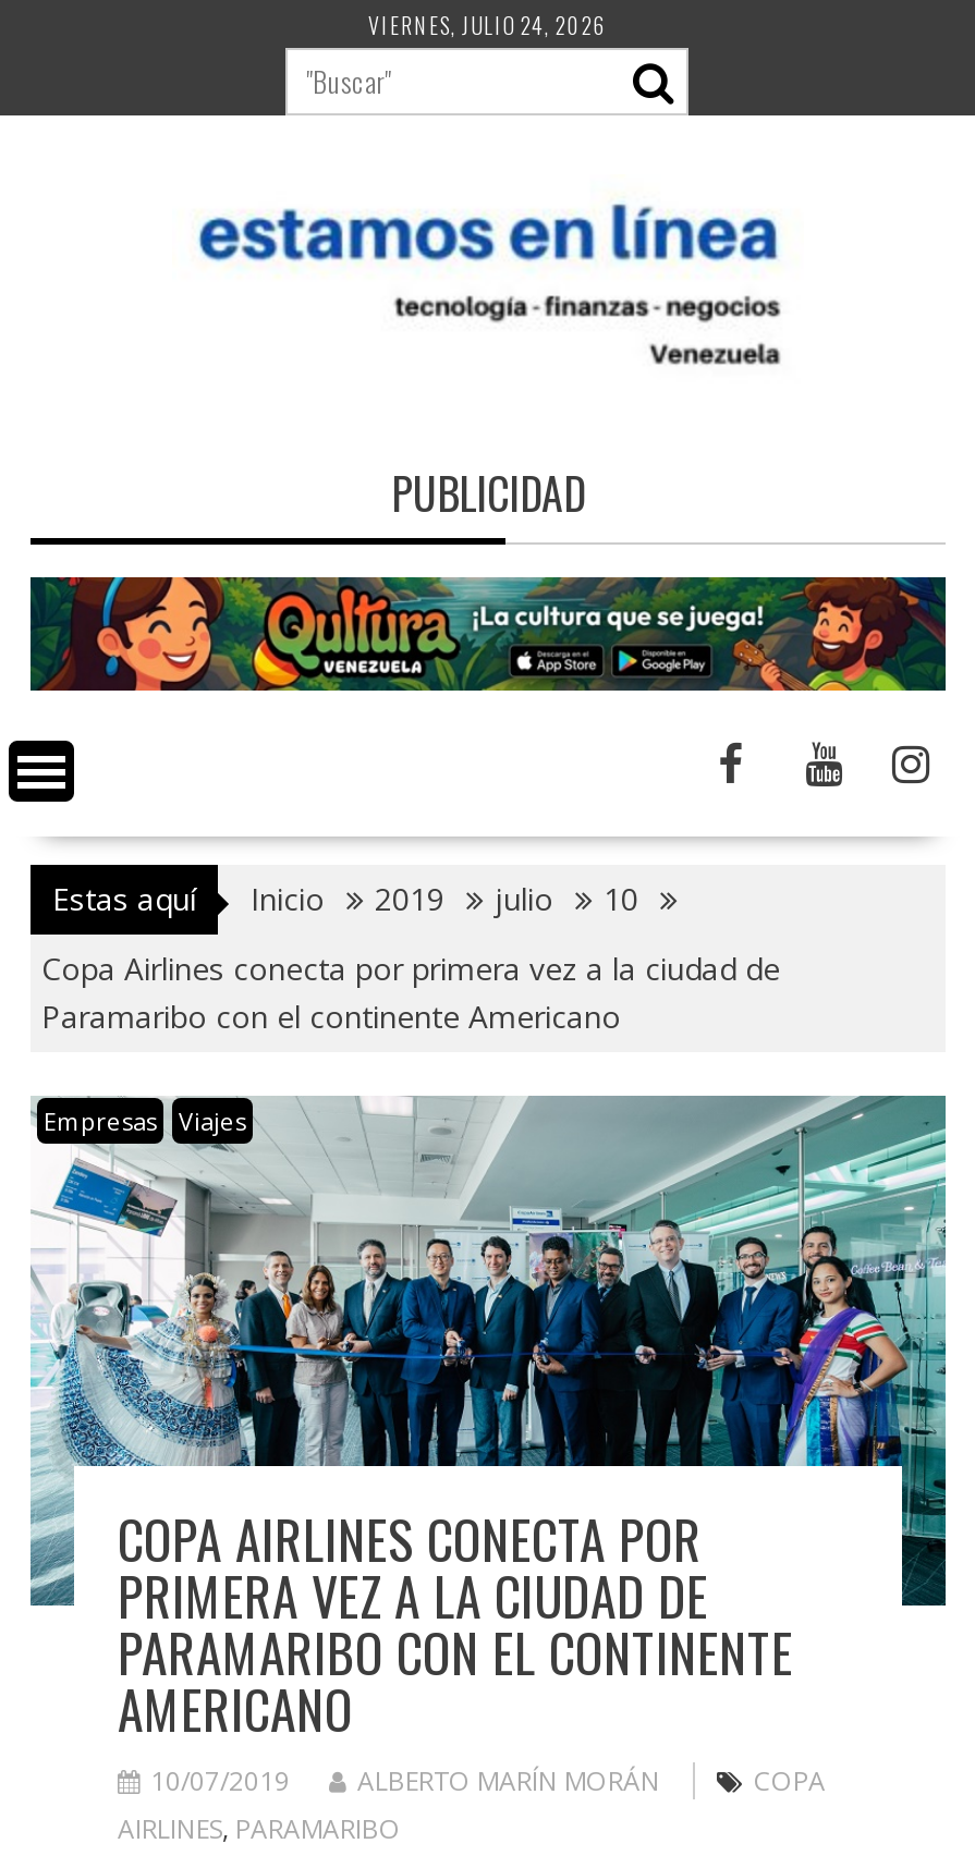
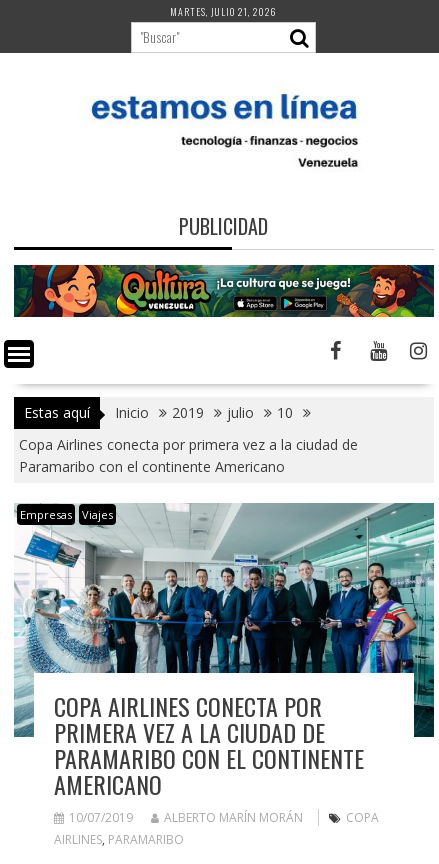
- VIERNES, JULIO 24, 2026
+ MARTES, JULIO 21, 2026
